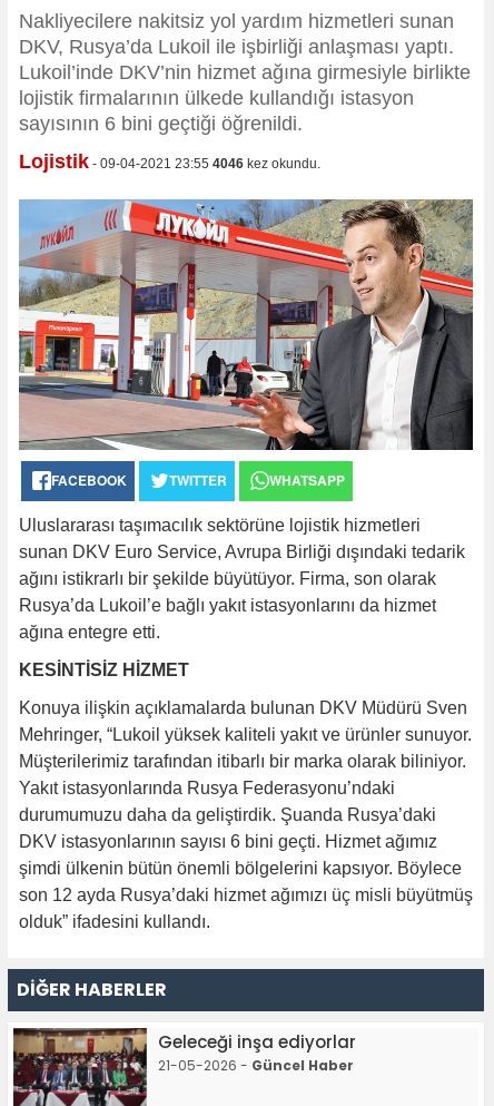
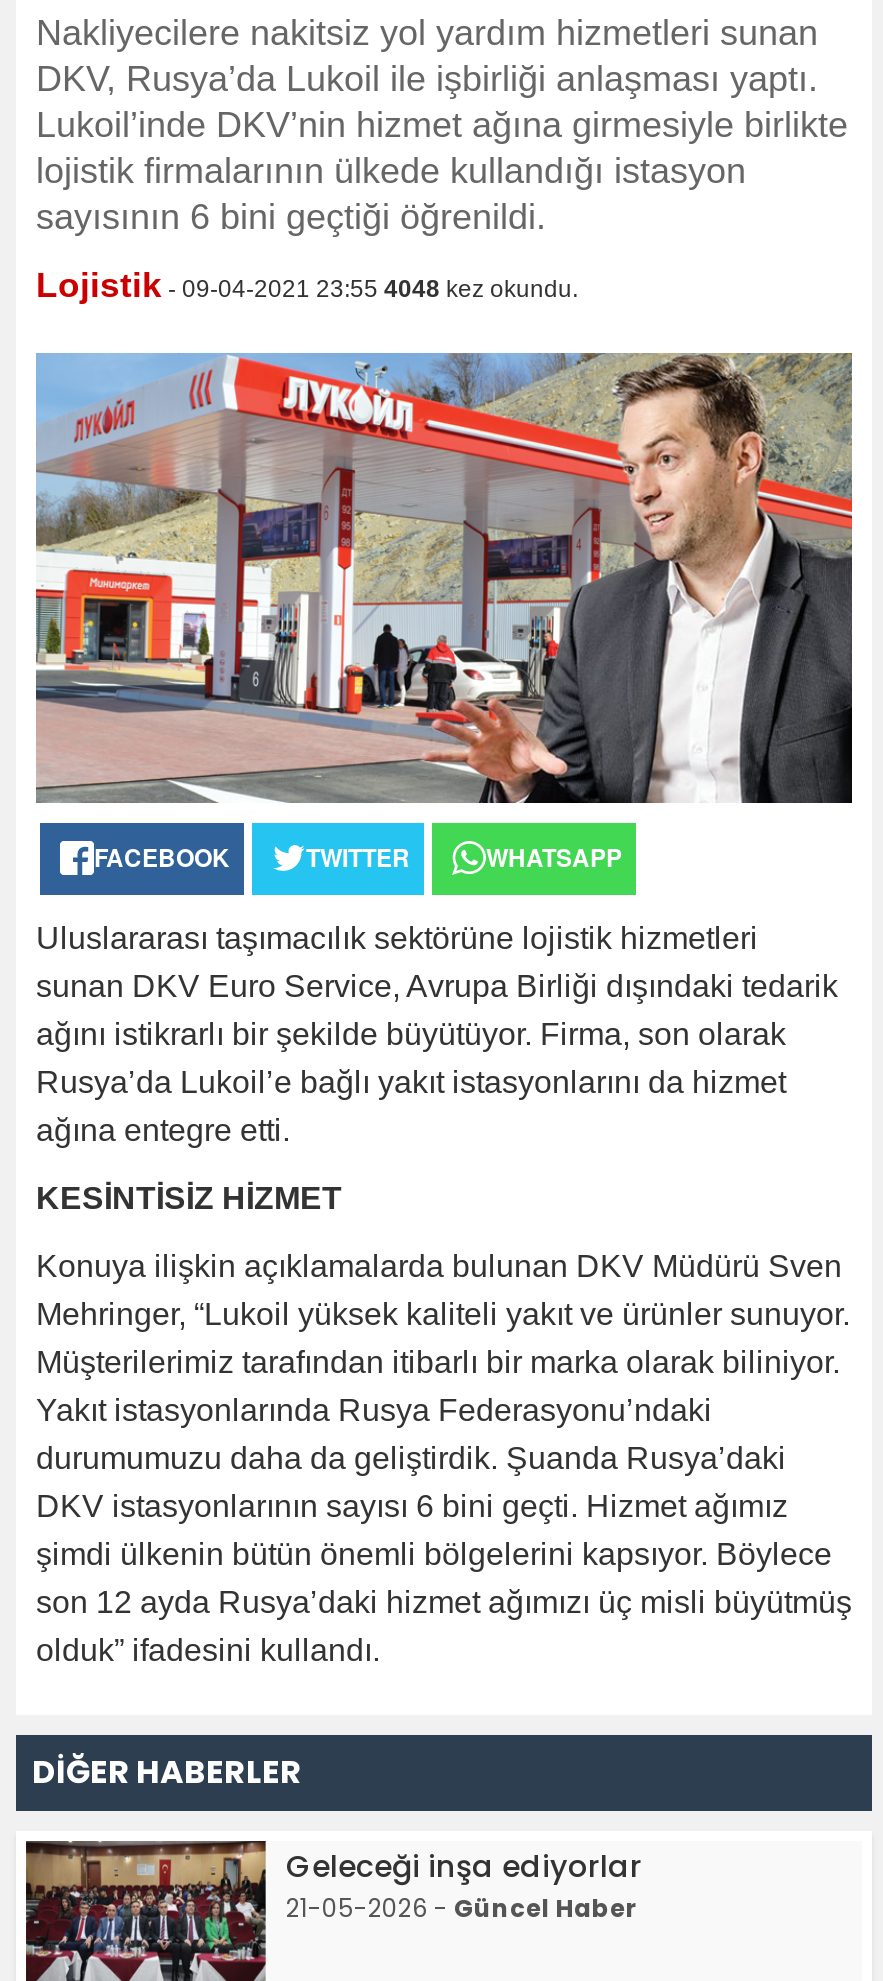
- Lojistik - 09-04-2021 23:55 4046 kez okundu.
+ Lojistik - 09-04-2021 23:55 4048 kez okundu.
